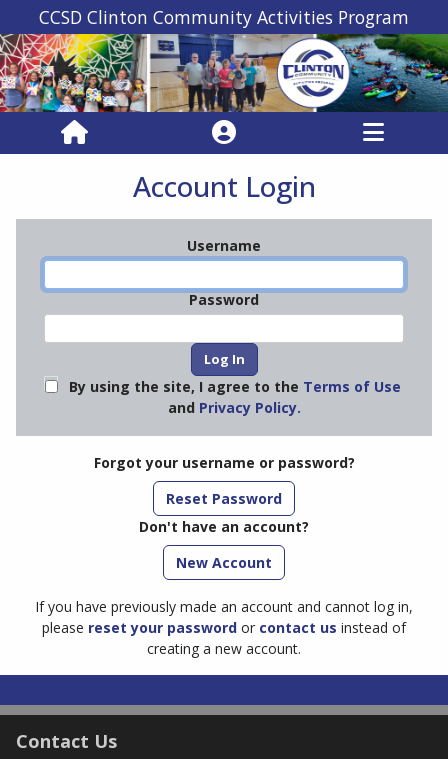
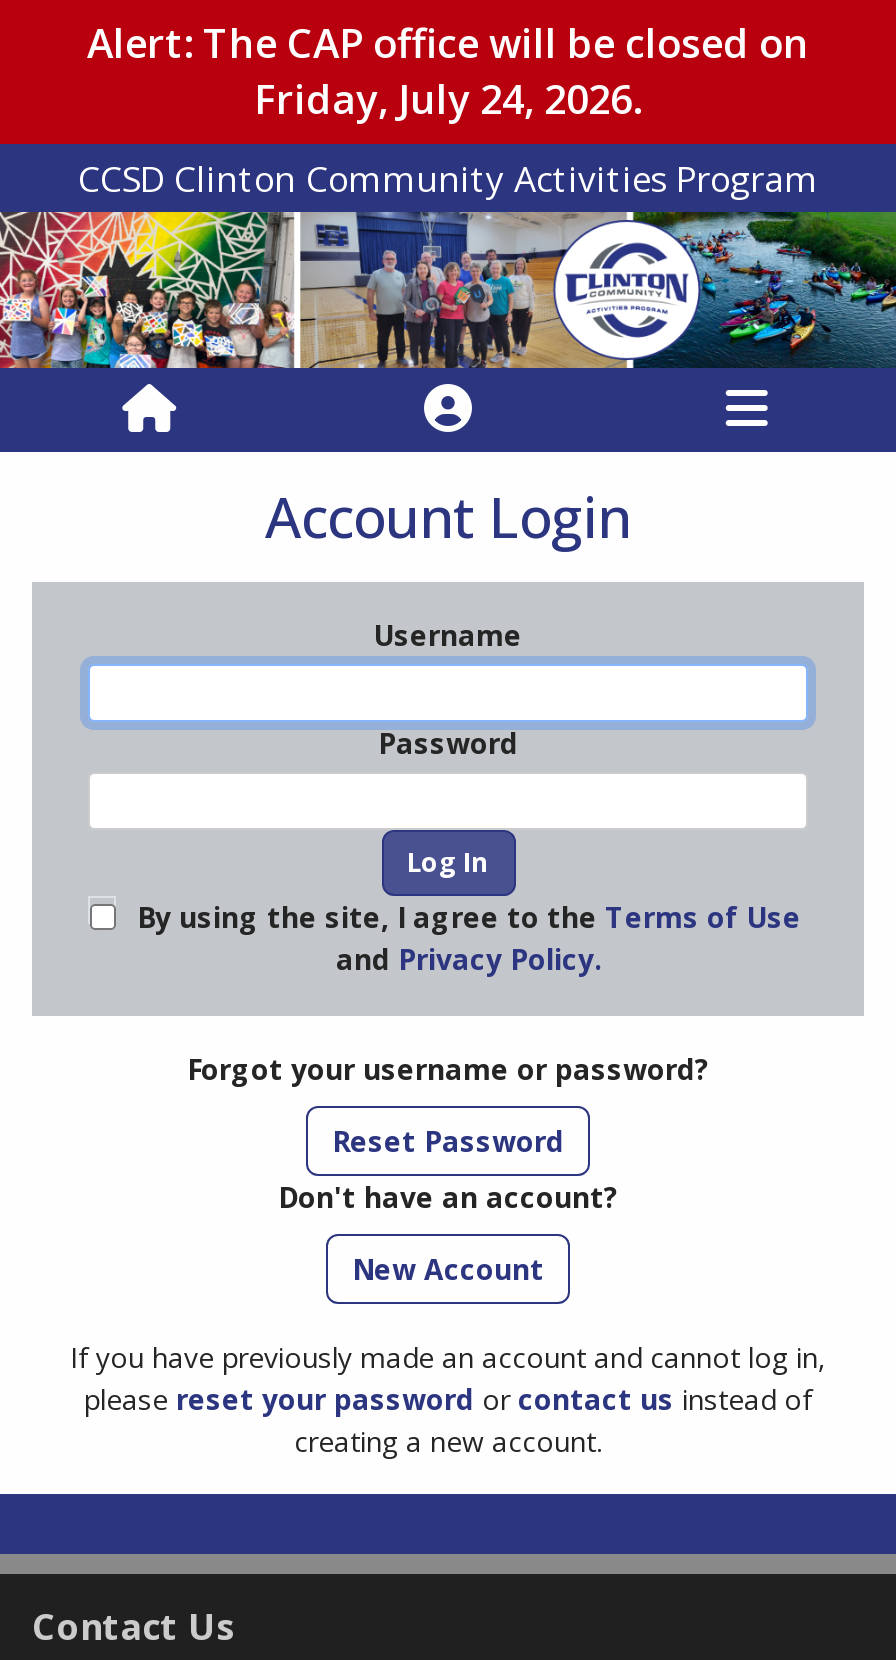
+ Alert: The CAP office will be closed on
+ Friday, July 24, 2026.
